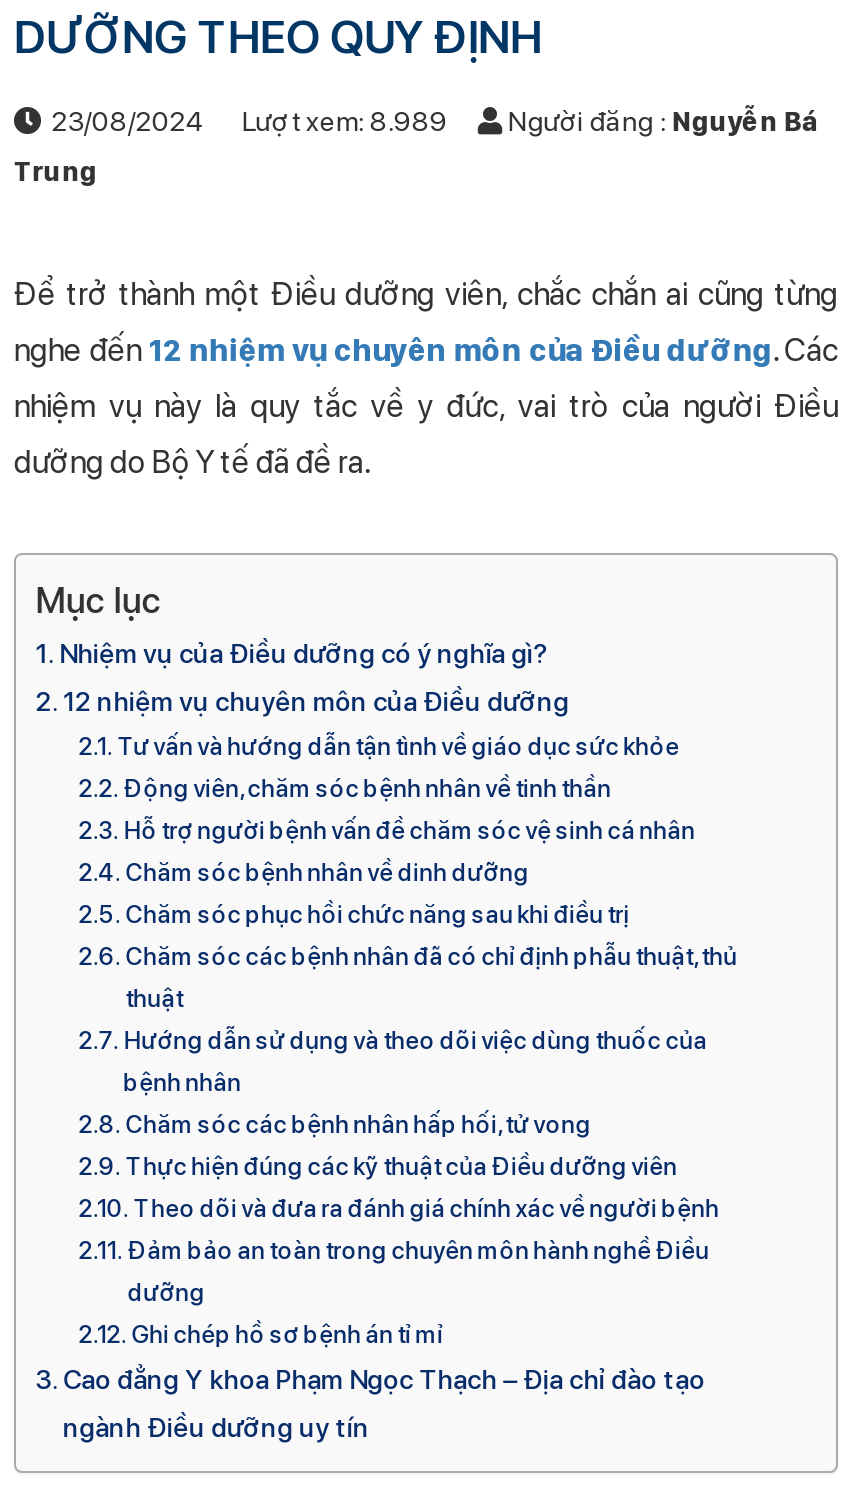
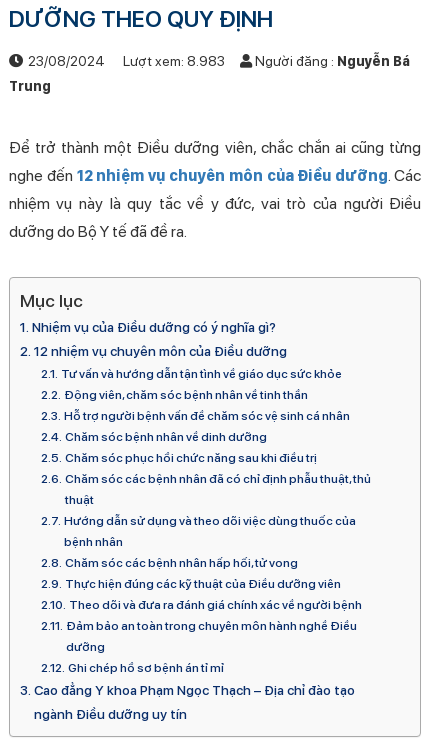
- 23/08/2024 Lượt xem: 8.989 Người đăng : Nguyễn Bá
+ 23/08/2024 Lượt xem: 8.983 Người đăng : Nguyễn Bá
